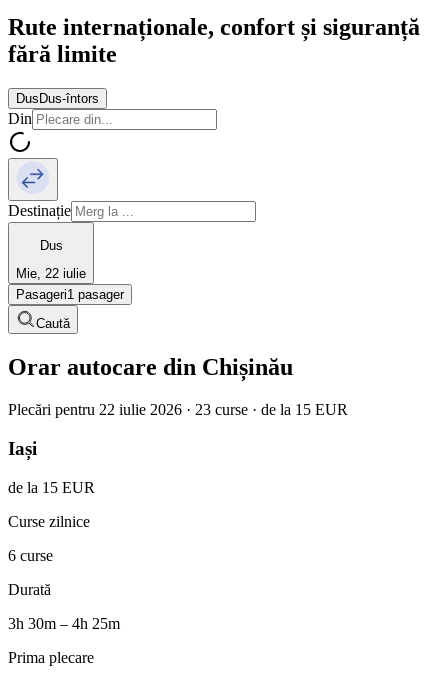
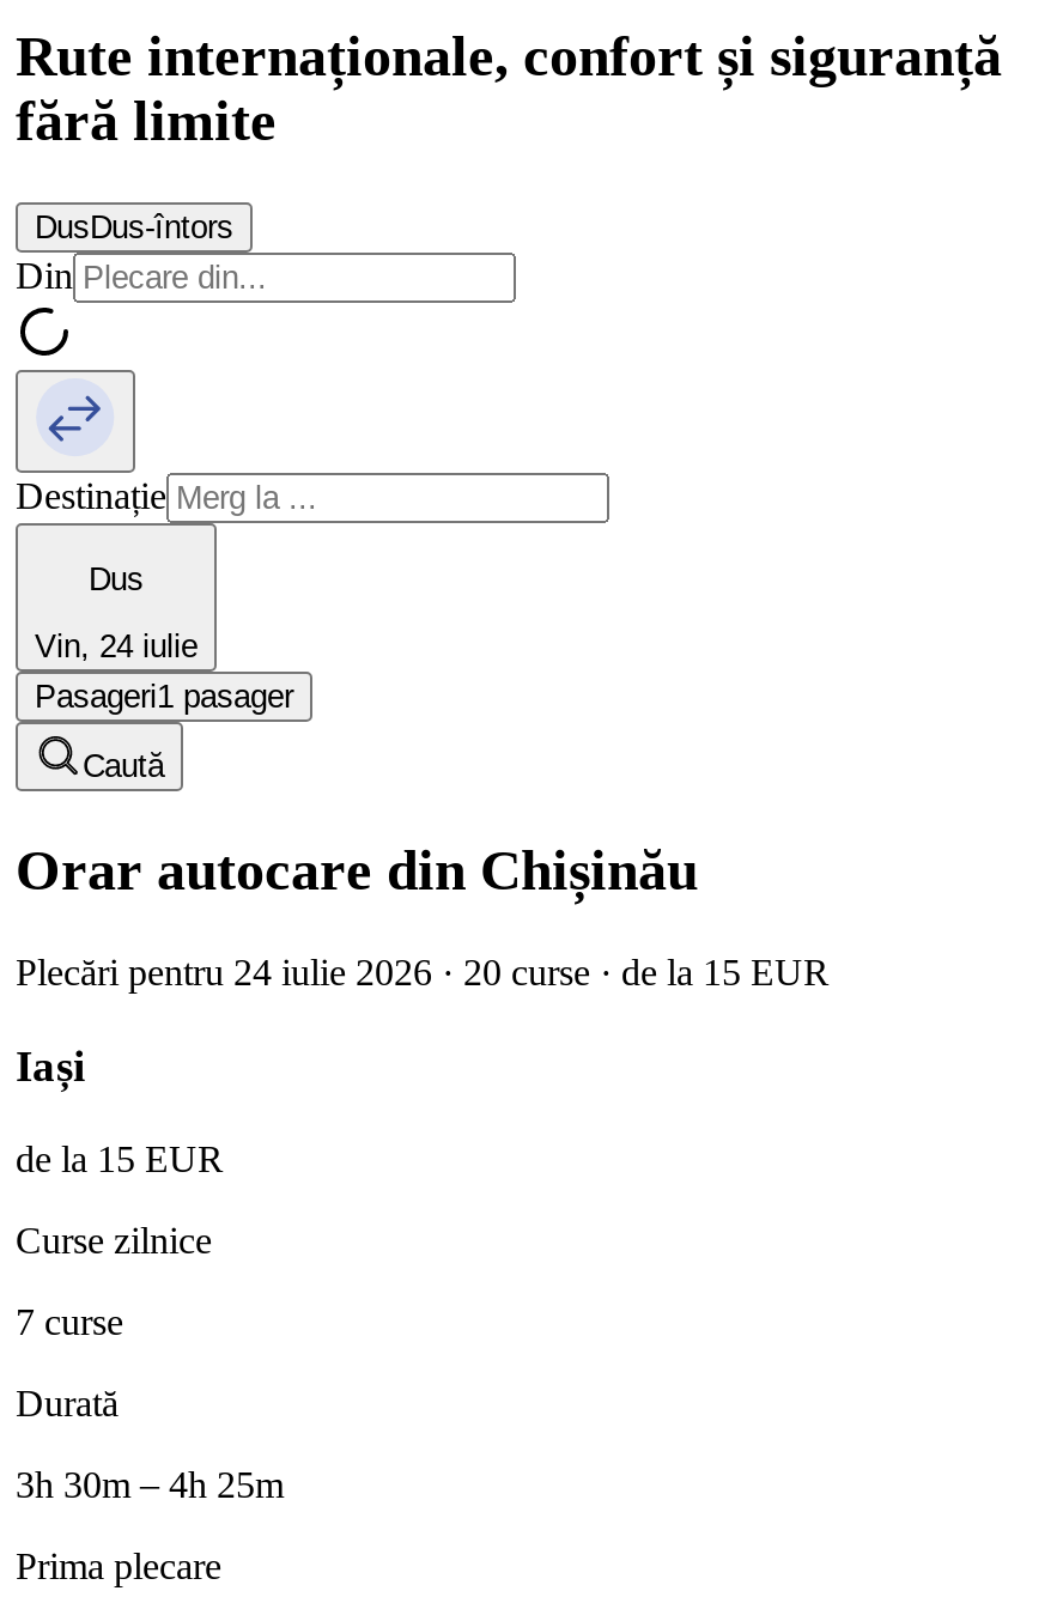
- Mie, 22 iulie
+ Vin, 24 iulie

- Plecări pentru 22 iulie 2026 · 23 curse · de la 15 EUR
+ Plecări pentru 24 iulie 2026 · 20 curse · de la 15 EUR

- 6 curse
+ 7 curse
